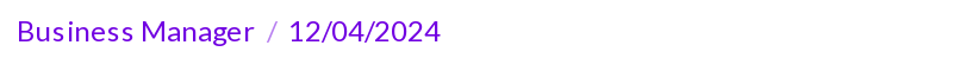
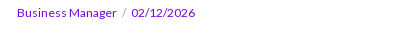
- Business Manager 12/04/2024
+ Business Manager 02/12/2026
